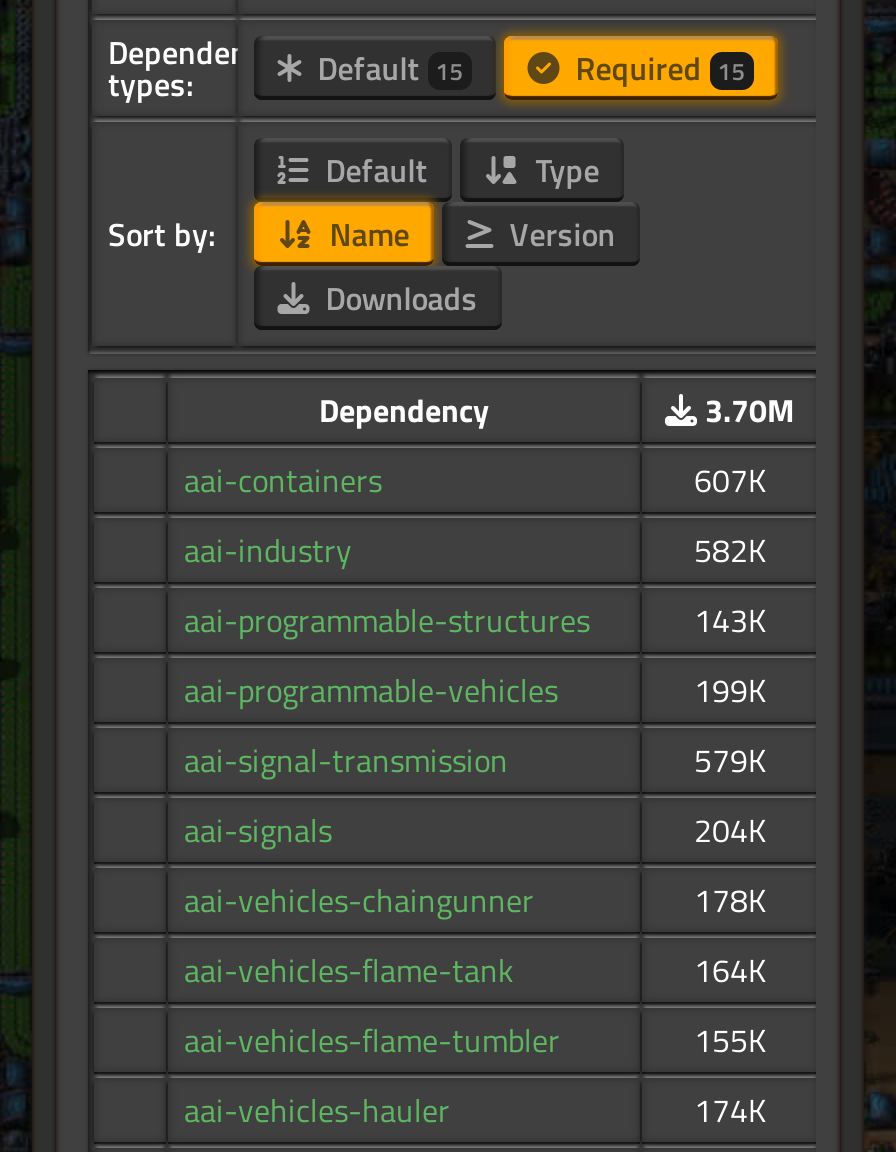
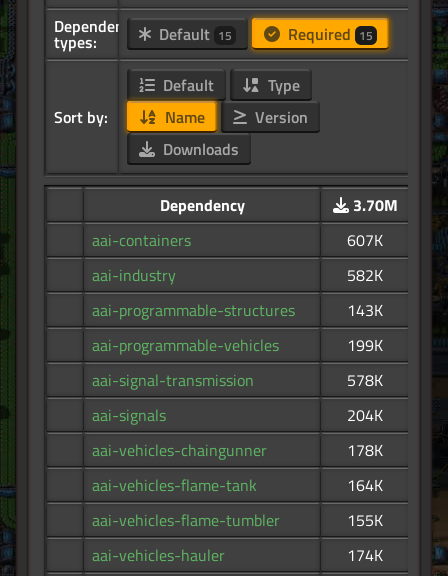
- 579K
+ 578K
